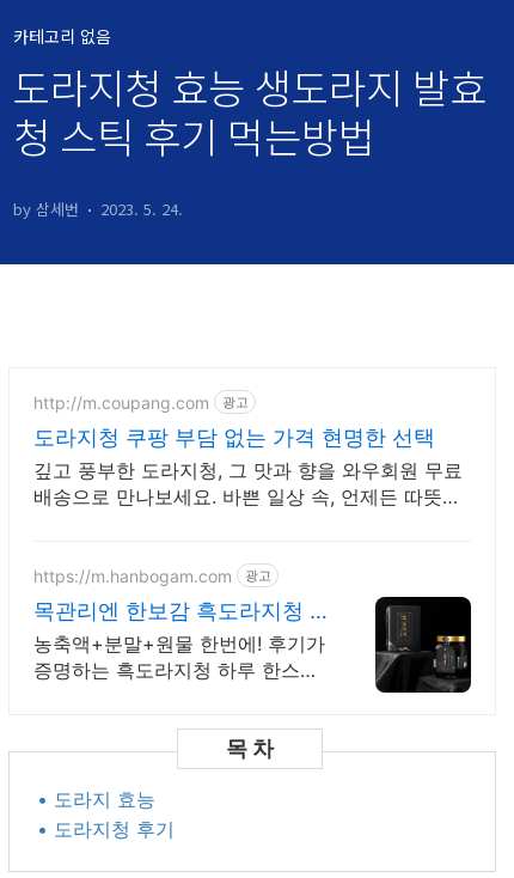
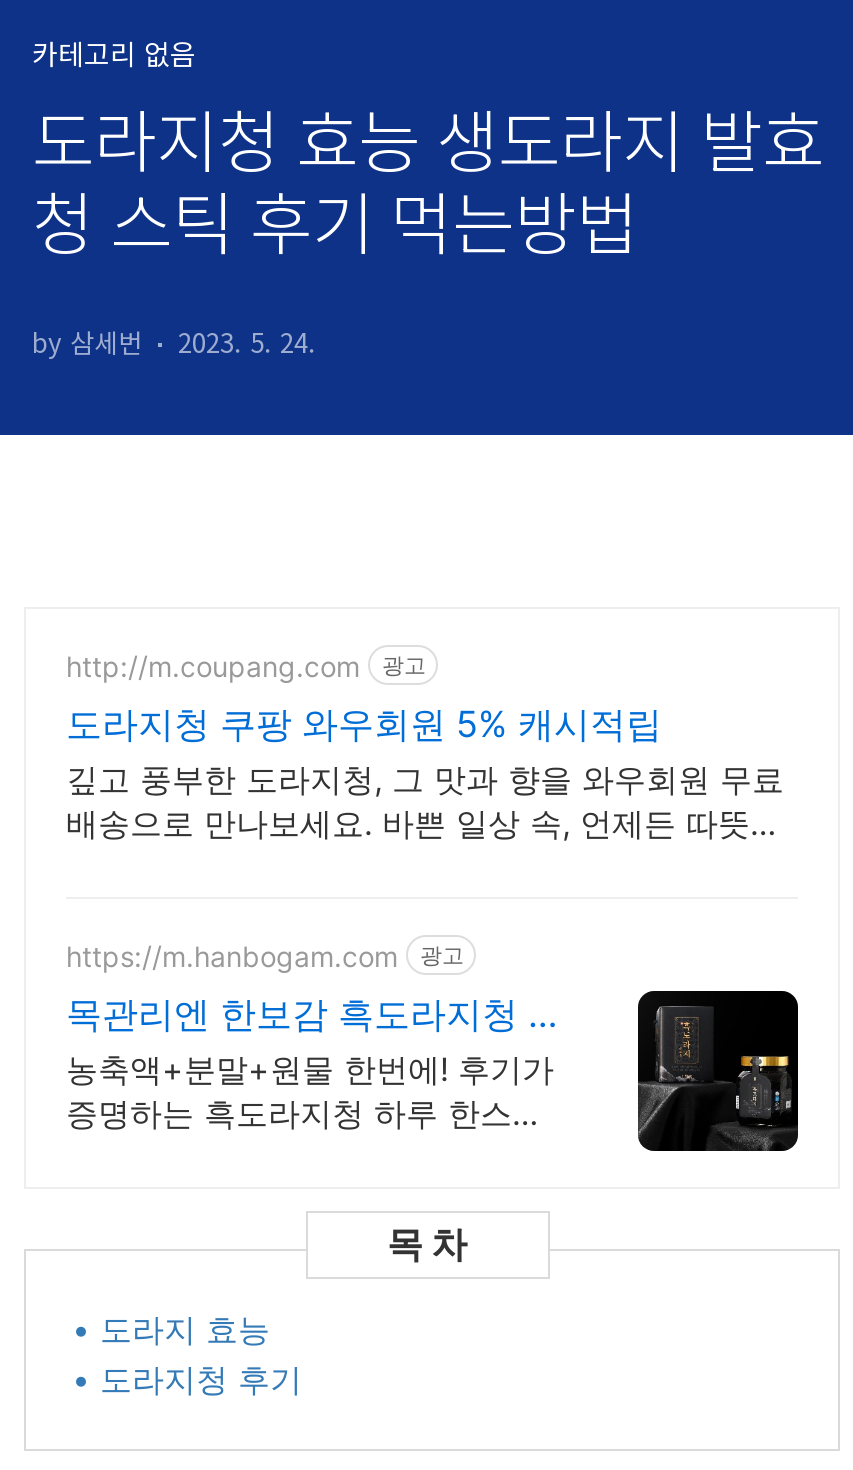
- 도라지청 쿠팡 부담 없는 가격 현명한 선택
+ 도라지청 쿠팡 와우회원 5% 캐시적립
